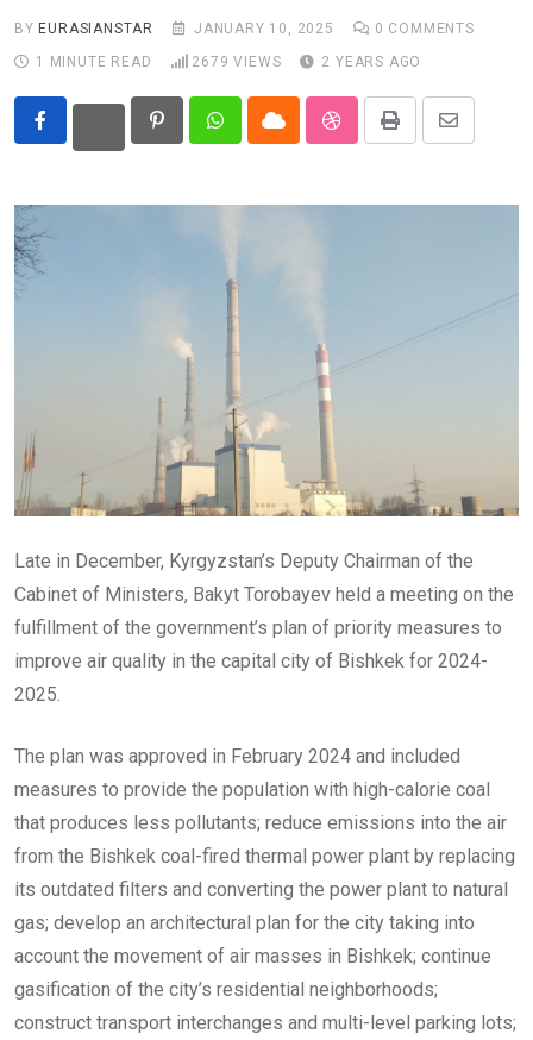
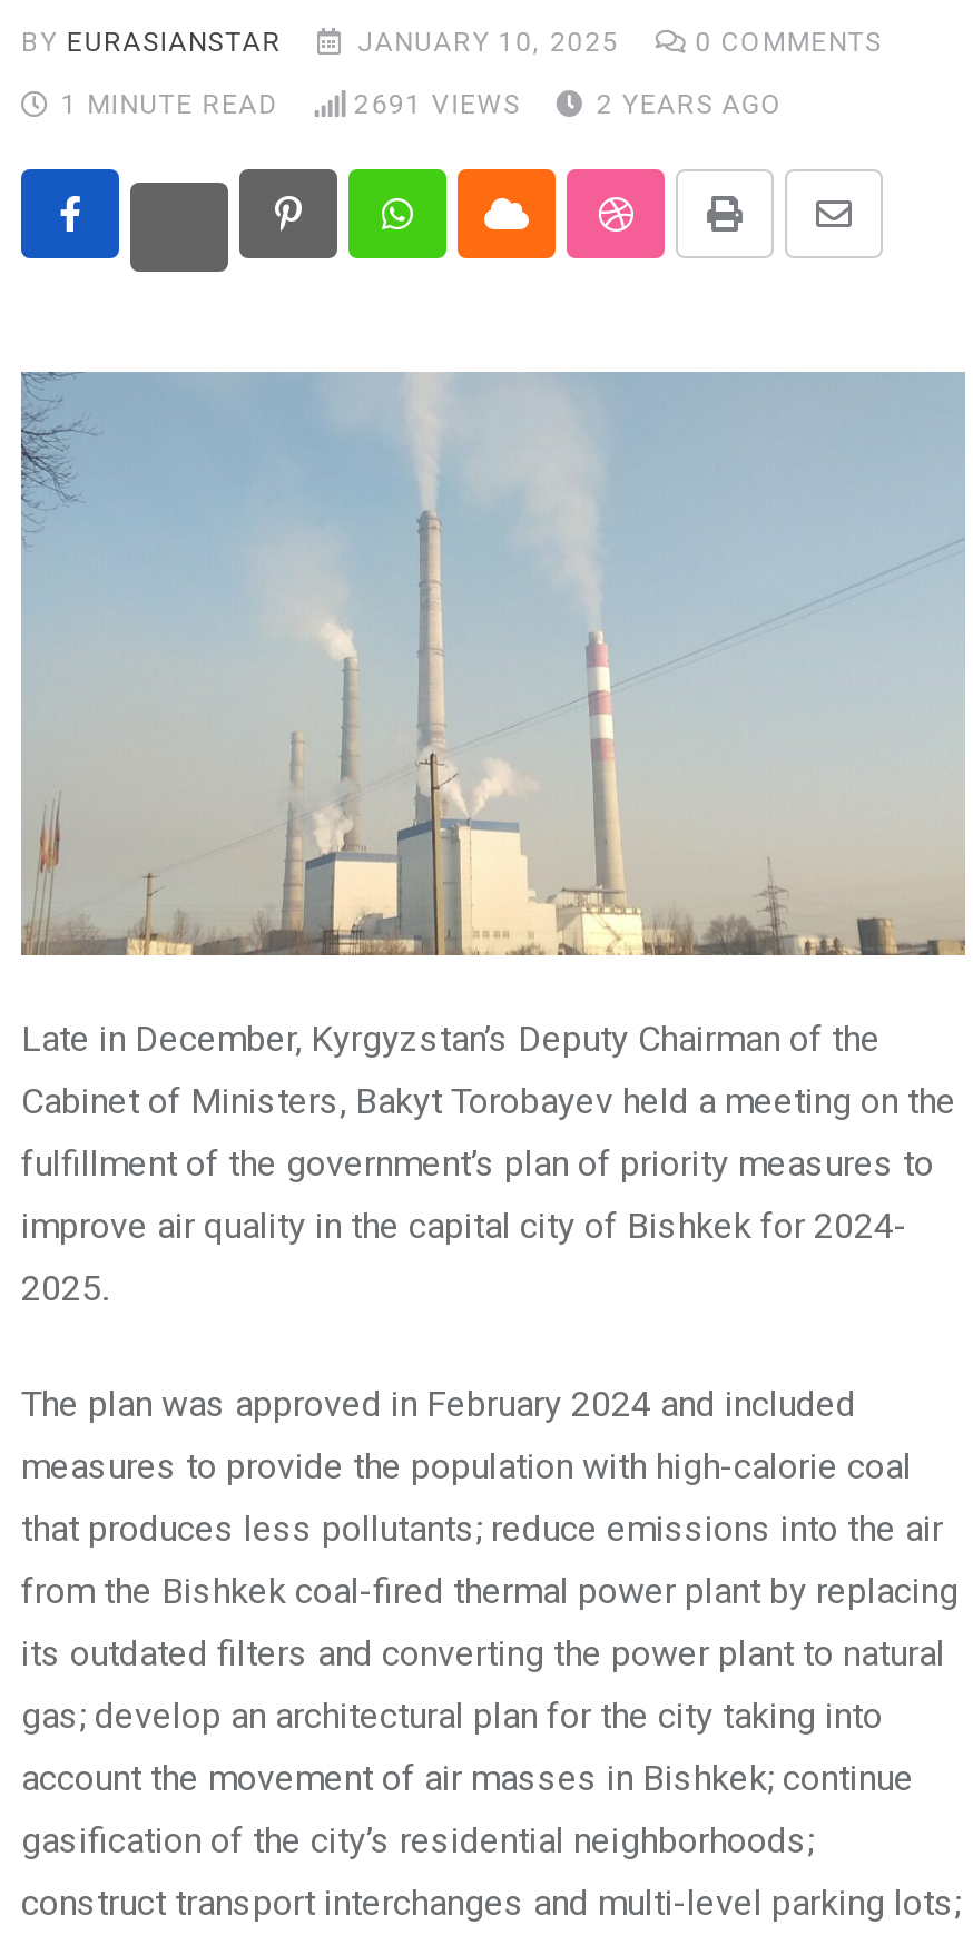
- 2679 VIEWS
+ 2691 VIEWS
